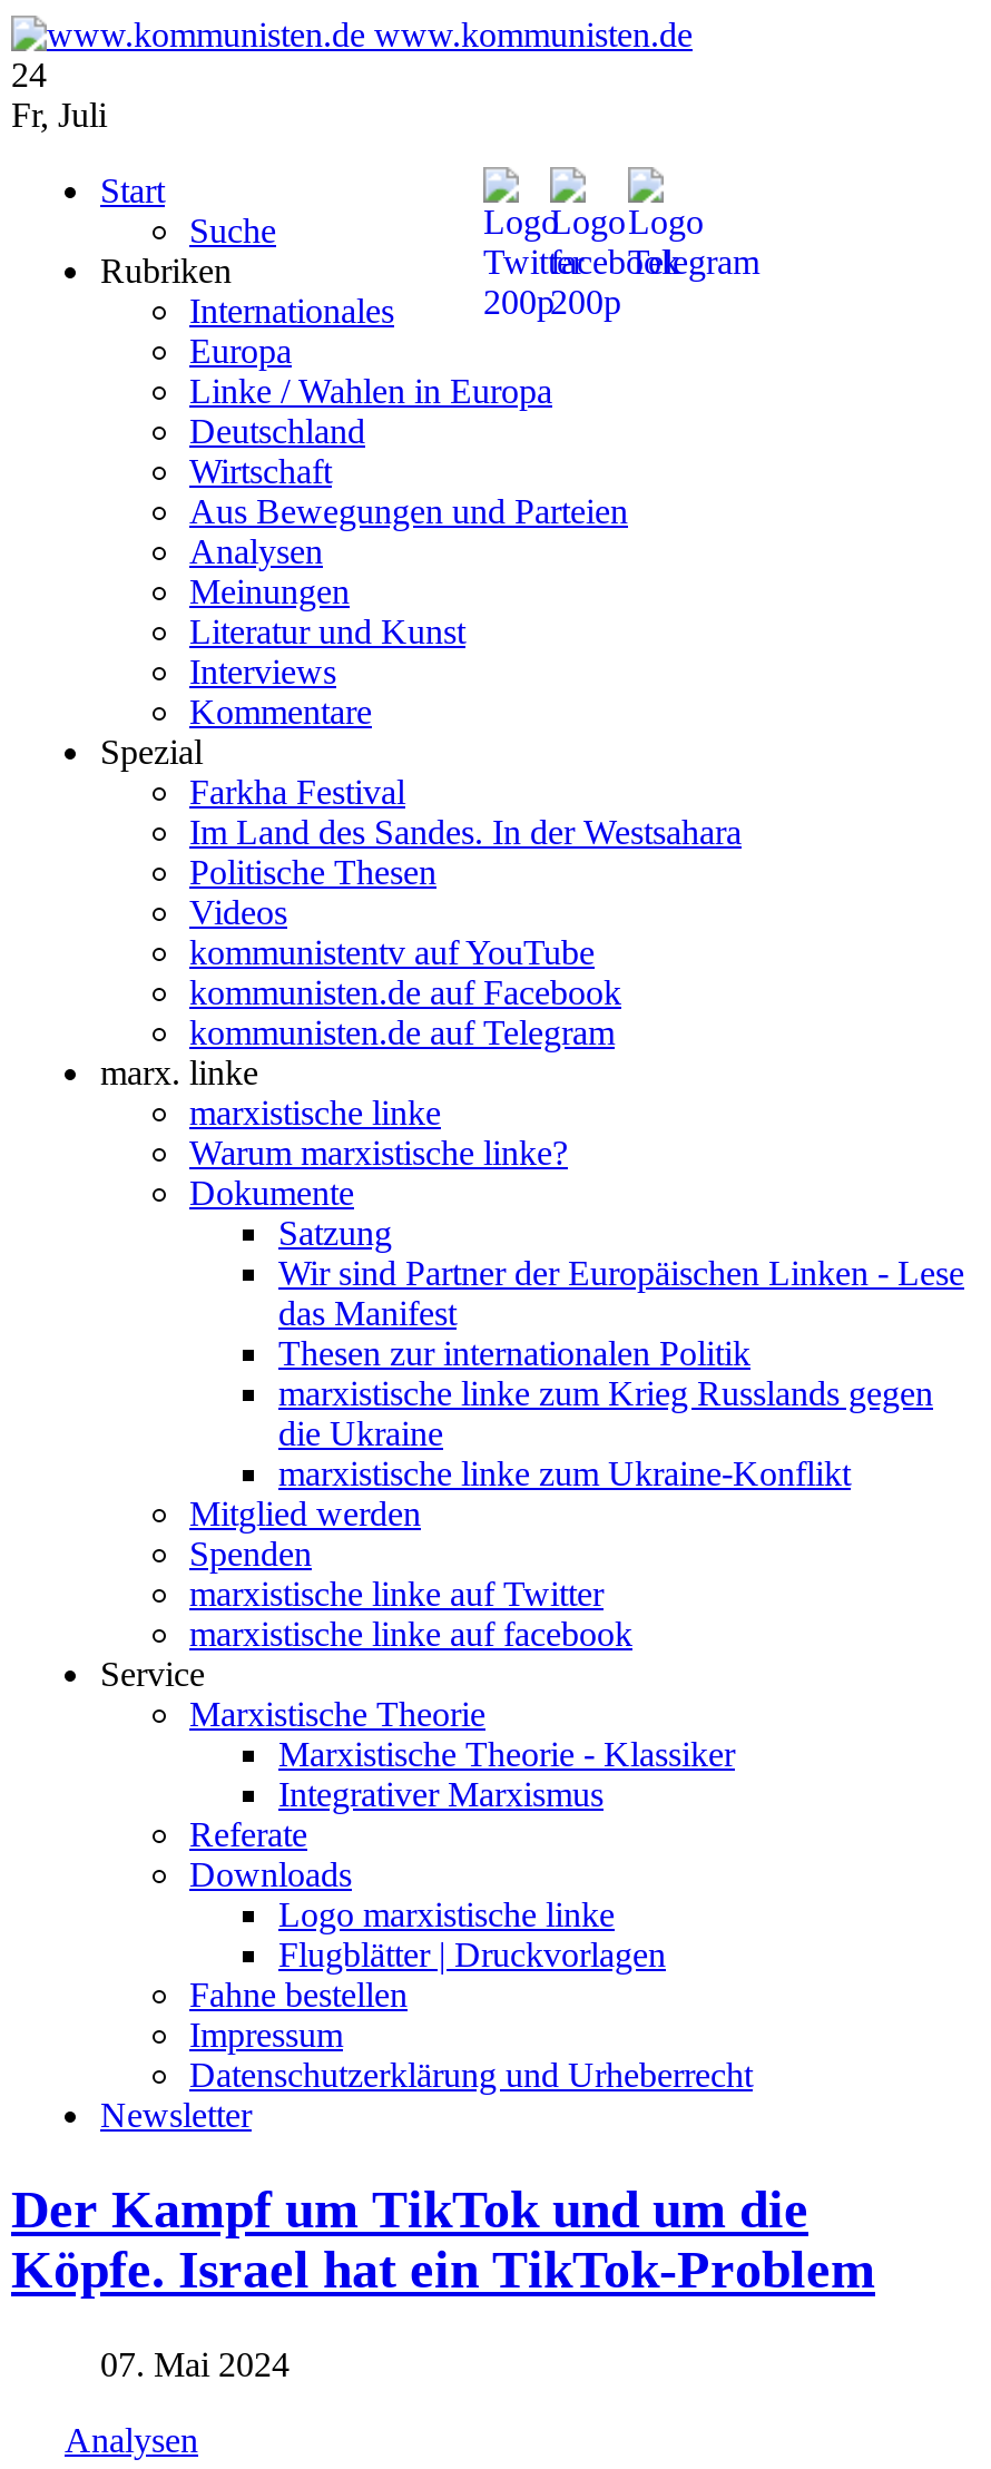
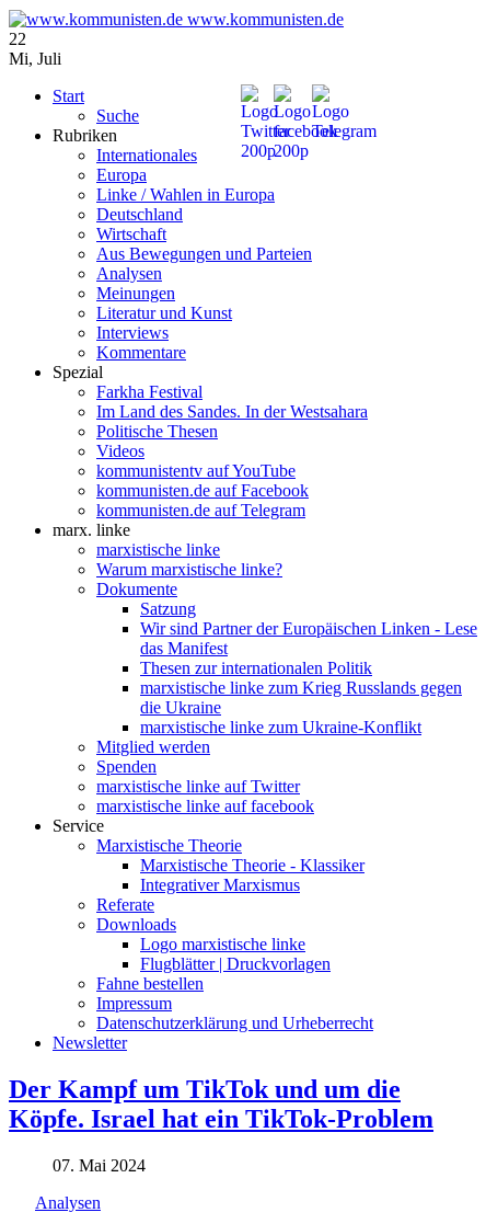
- 24
+ 22

- Fr, Juli
+ Mi, Juli
